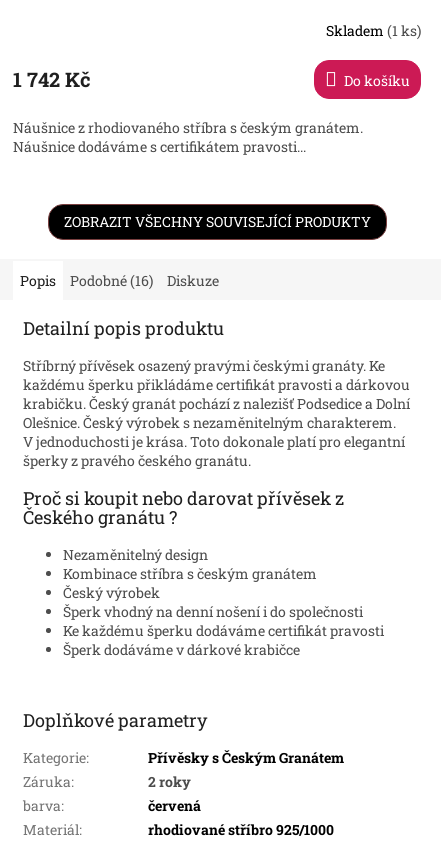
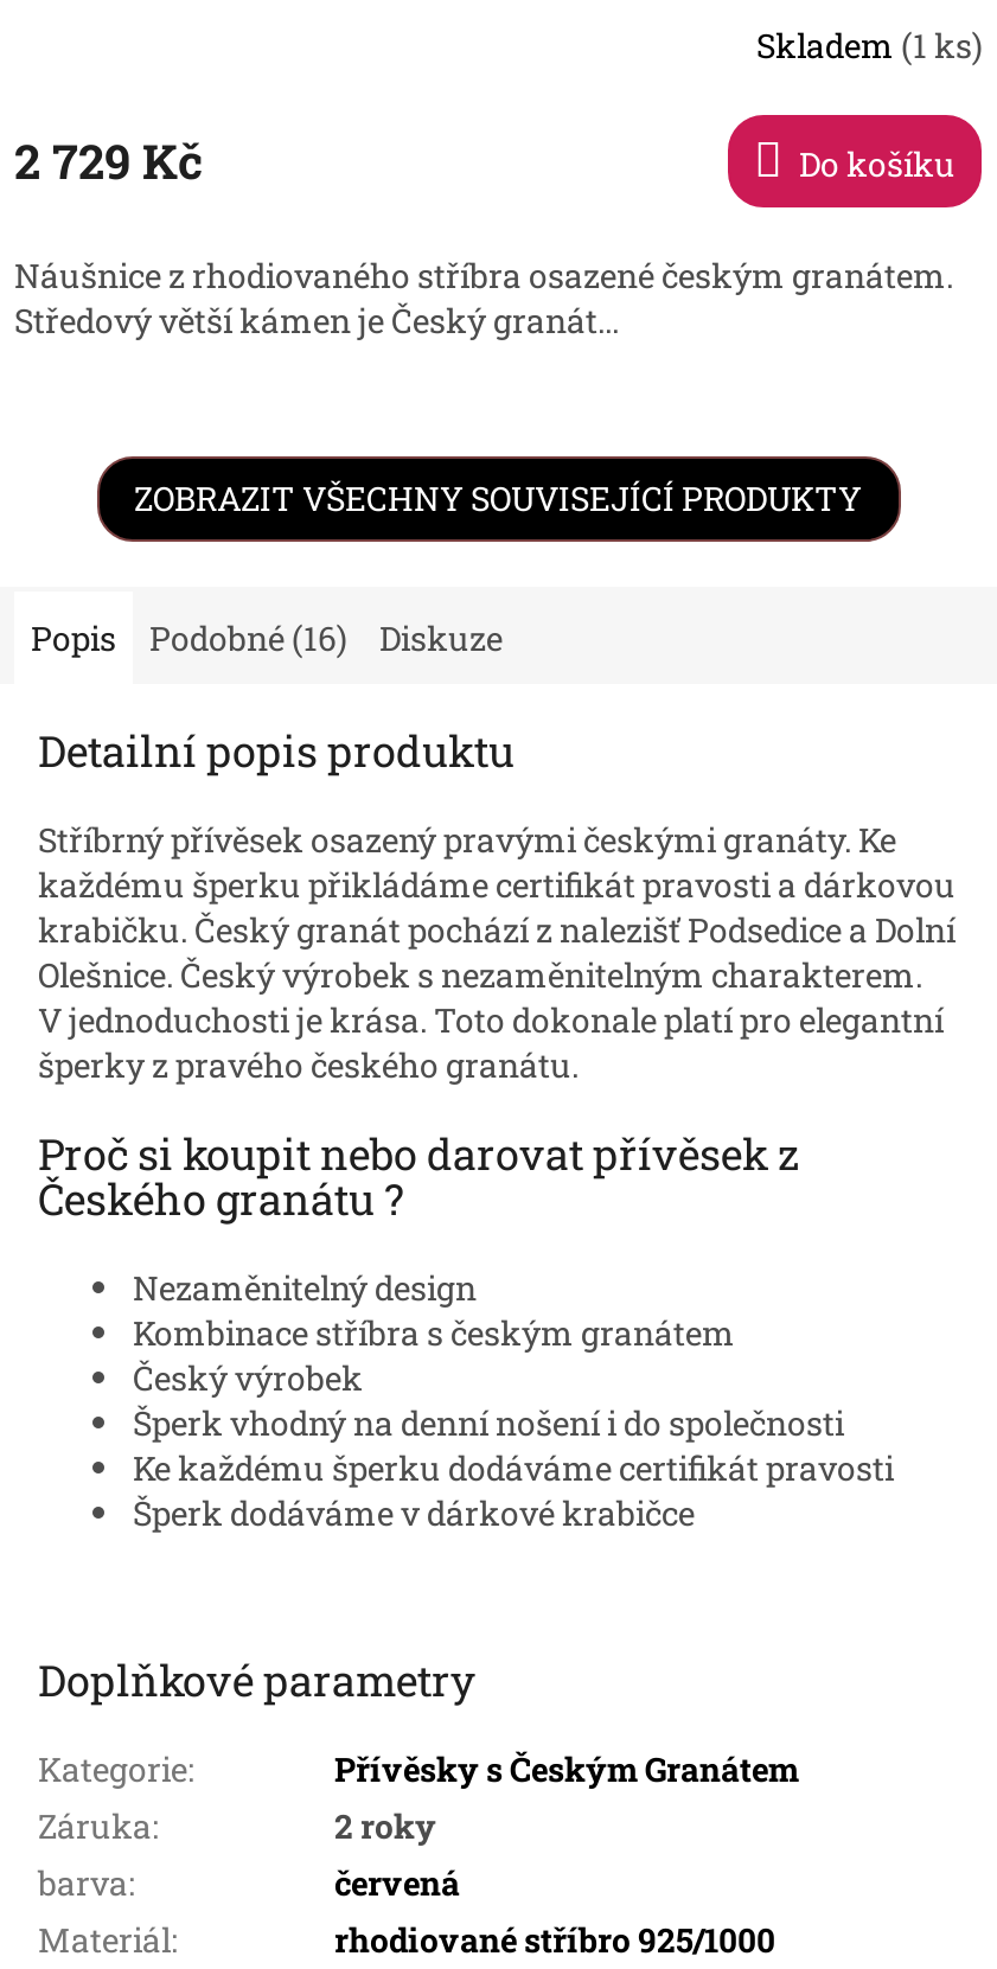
- 1 742 Kč
+ 2 729 Kč

- Náušnice z rhodiovaného stříbra s českým granátem.
- Náušnice dodáváme s certifikátem pravosti...
+ Náušnice z rhodiovaného stříbra osazené českým granátem.
+ Středový větší kámen je Český granát...
